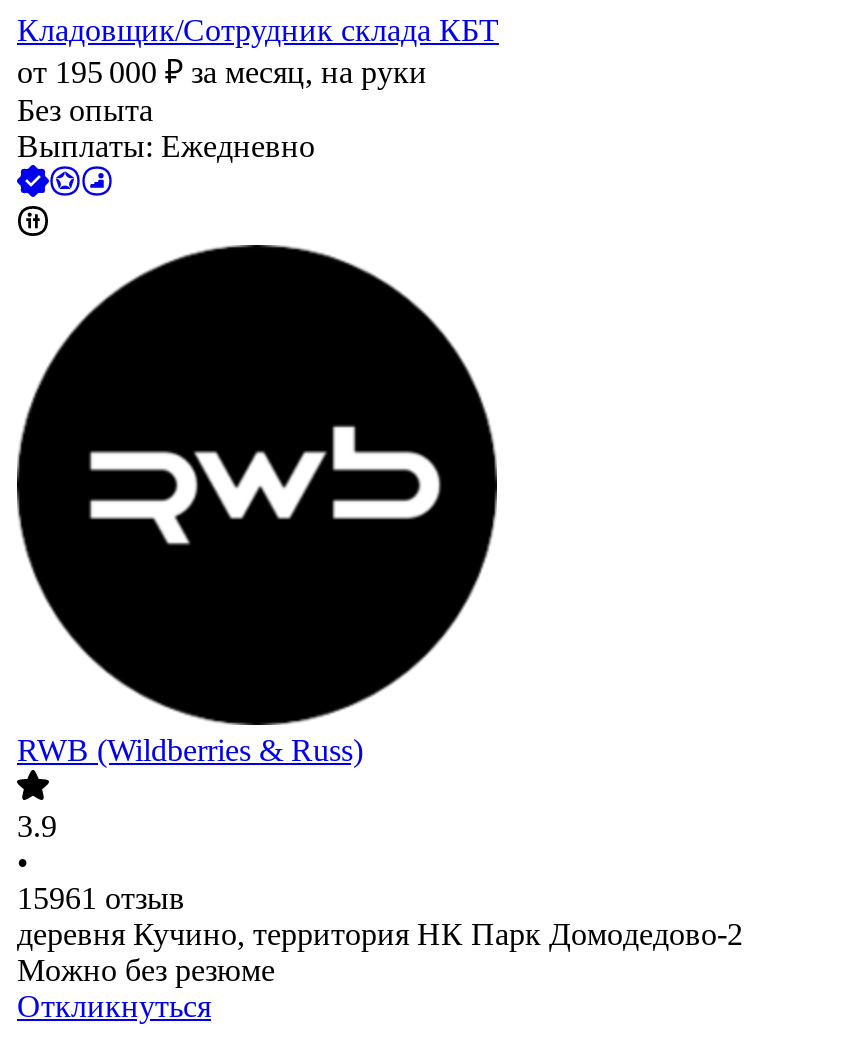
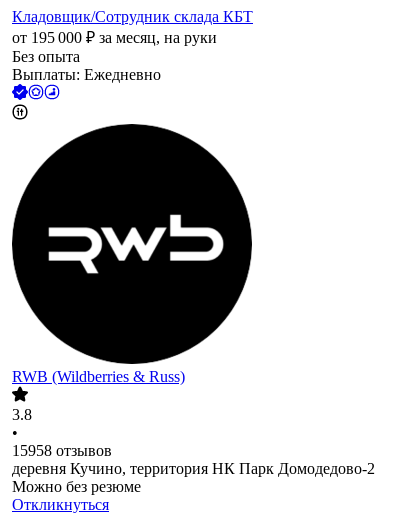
- 3.9
+ 3.8

- 15961 отзыв
+ 15958 отзывов
